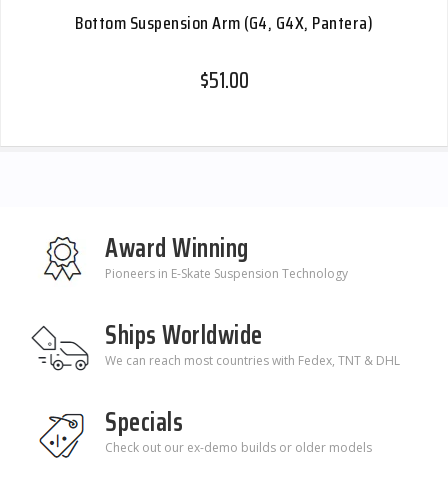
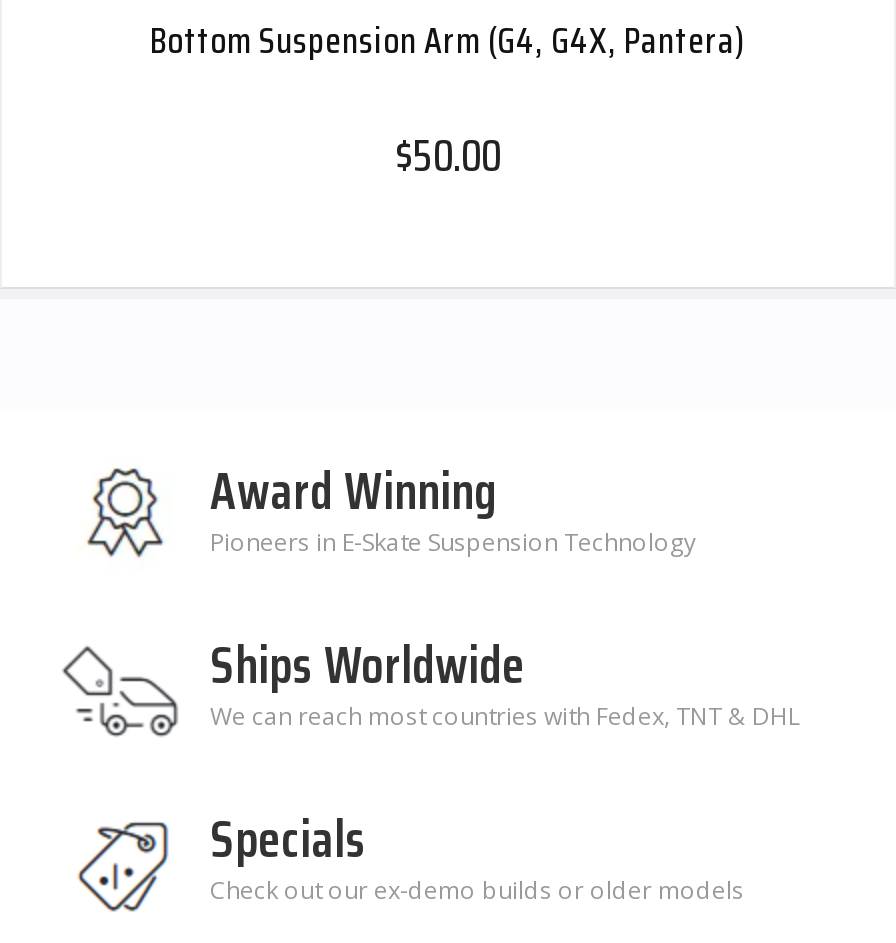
- $51.00
+ $50.00
